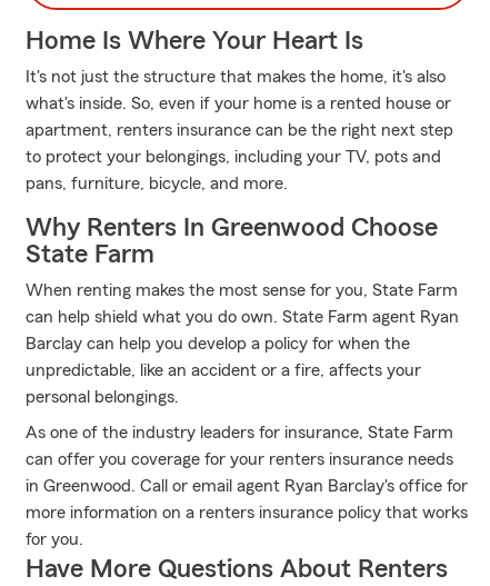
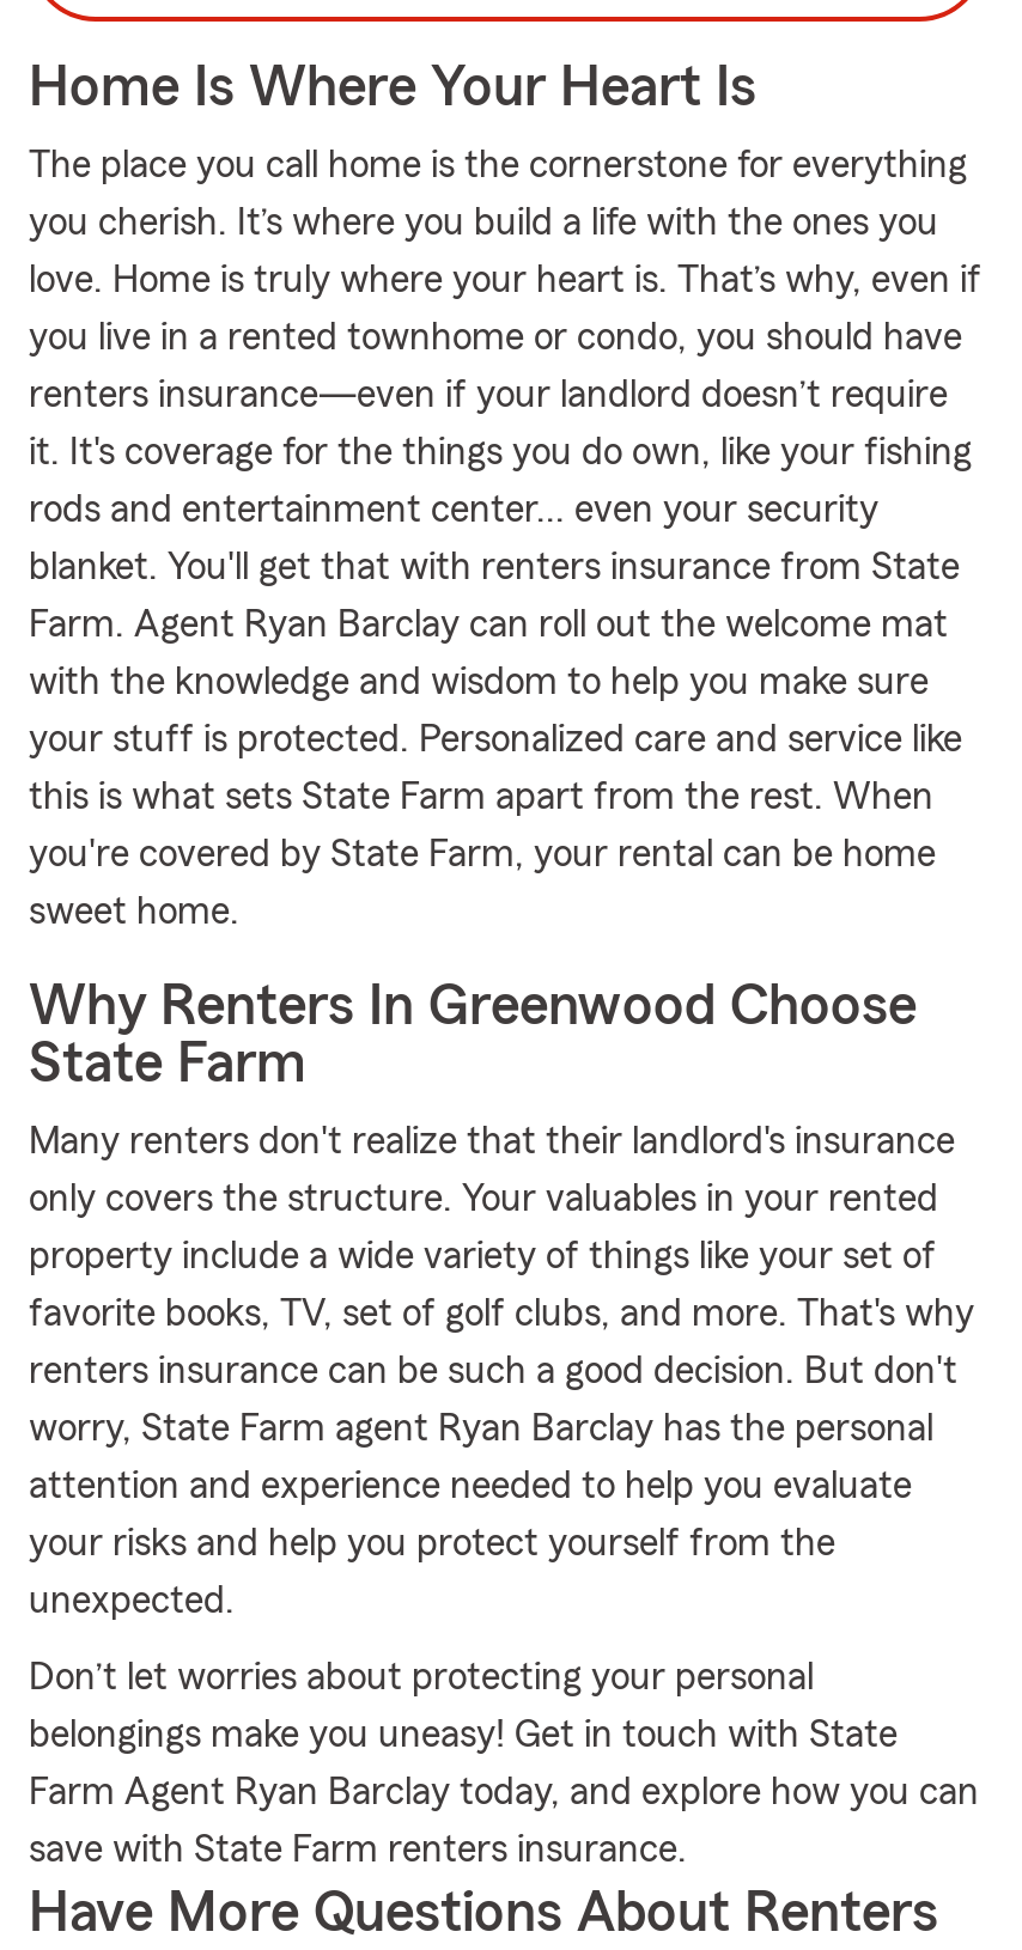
- It's not just the structure that makes the home, it's also
- what's inside. So, even if your home is a rented house or
- apartment, renters insurance can be the right next step
- to protect your belongings, including your TV, pots and
- pans, furniture, bicycle, and more.
+ The place you call home is the cornerstone for everything
+ you cherish. It’s where you build a life with the ones you
+ love. Home is truly where your heart is. That’s why, even if
+ you live in a rented townhome or condo, you should have
+ renters insurance—even if your landlord doesn’t require
+ it. It's coverage for the things you do own, like your fishing
+ rods and entertainment center... even your security
+ blanket. You'll get that with renters insurance from State
+ Farm. Agent Ryan Barclay can roll out the welcome mat
+ with the knowledge and wisdom to help you make sure
+ your stuff is protected. Personalized care and service like
+ this is what sets State Farm apart from the rest. When
+ you're covered by State Farm, your rental can be home
+ sweet home.

- When renting makes the most sense for you, State Farm
- can help shield what you do own. State Farm agent Ryan
- Barclay can help you develop a policy for when the
- unpredictable, like an accident or a fire, affects your
- personal belongings.
- As one of the industry leaders for insurance, State Farm
- can offer you coverage for your renters insurance needs
- in Greenwood. Call or email agent Ryan Barclay's office for
- more information on a renters insurance policy that works
- for you.
+ Many renters don't realize that their landlord's insurance
+ only covers the structure. Your valuables in your rented
+ property include a wide variety of things like your set of
+ favorite books, TV, set of golf clubs, and more. That's why
+ renters insurance can be such a good decision. But don't
+ worry, State Farm agent Ryan Barclay has the personal
+ attention and experience needed to help you evaluate
+ your risks and help you protect yourself from the
+ unexpected.
+ Don’t let worries about protecting your personal
+ belongings make you uneasy! Get in touch with State
+ Farm Agent Ryan Barclay today, and explore how you can
+ save with State Farm renters insurance.
